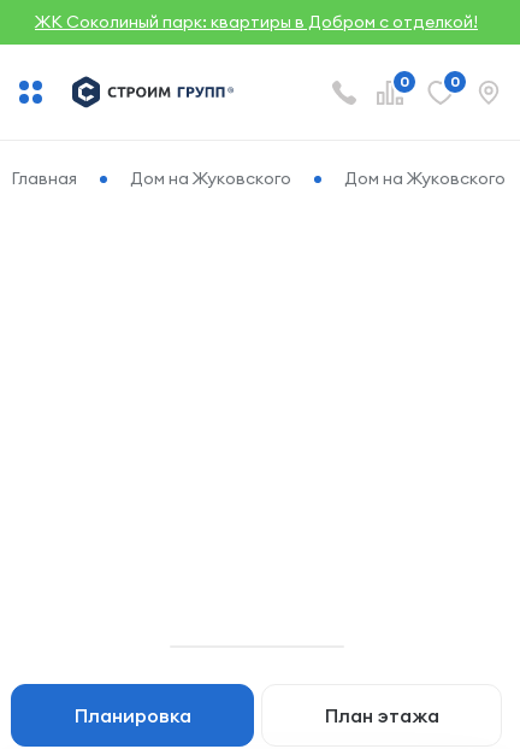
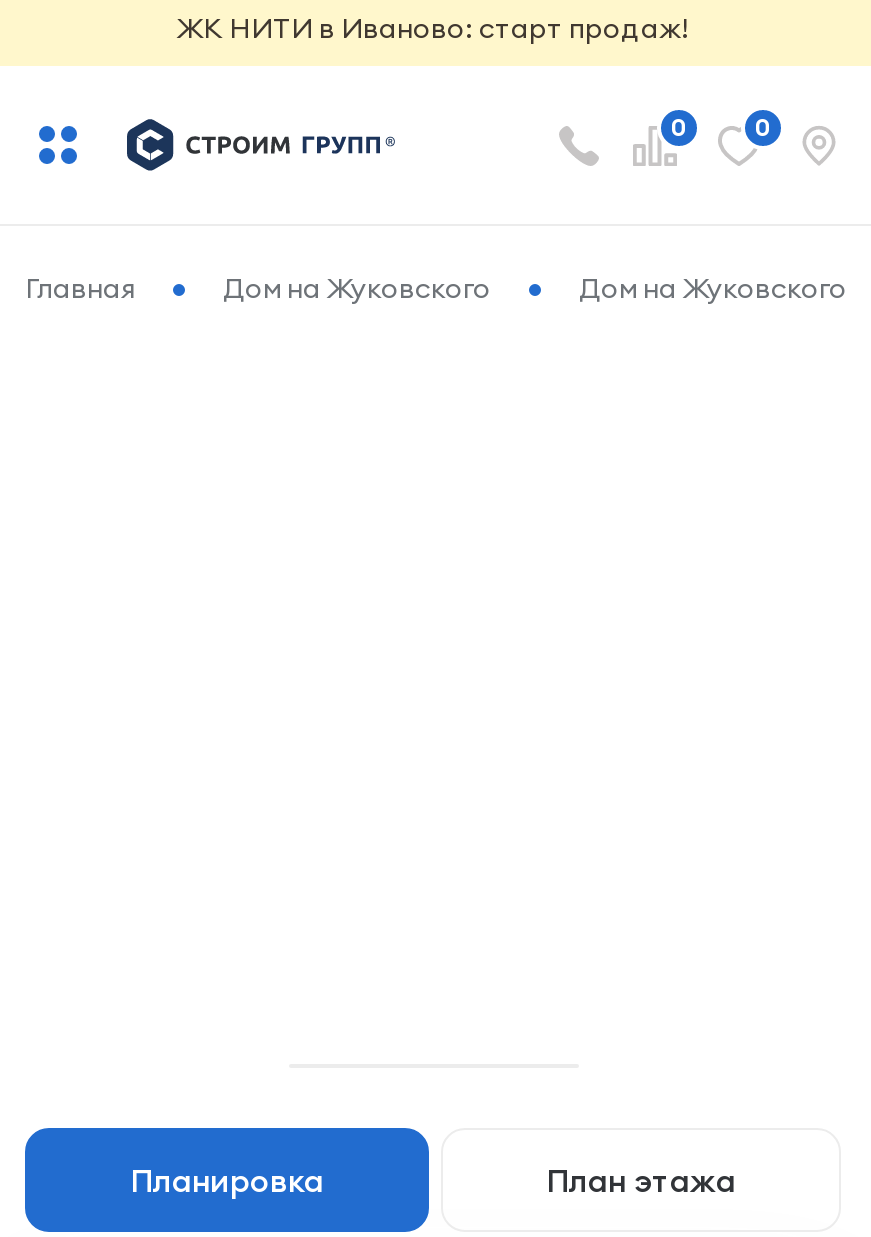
- ЖК Соколиный парк: квартиры в Добром с отделкой!
+ ЖК НИТИ в Иваново: старт продаж!
